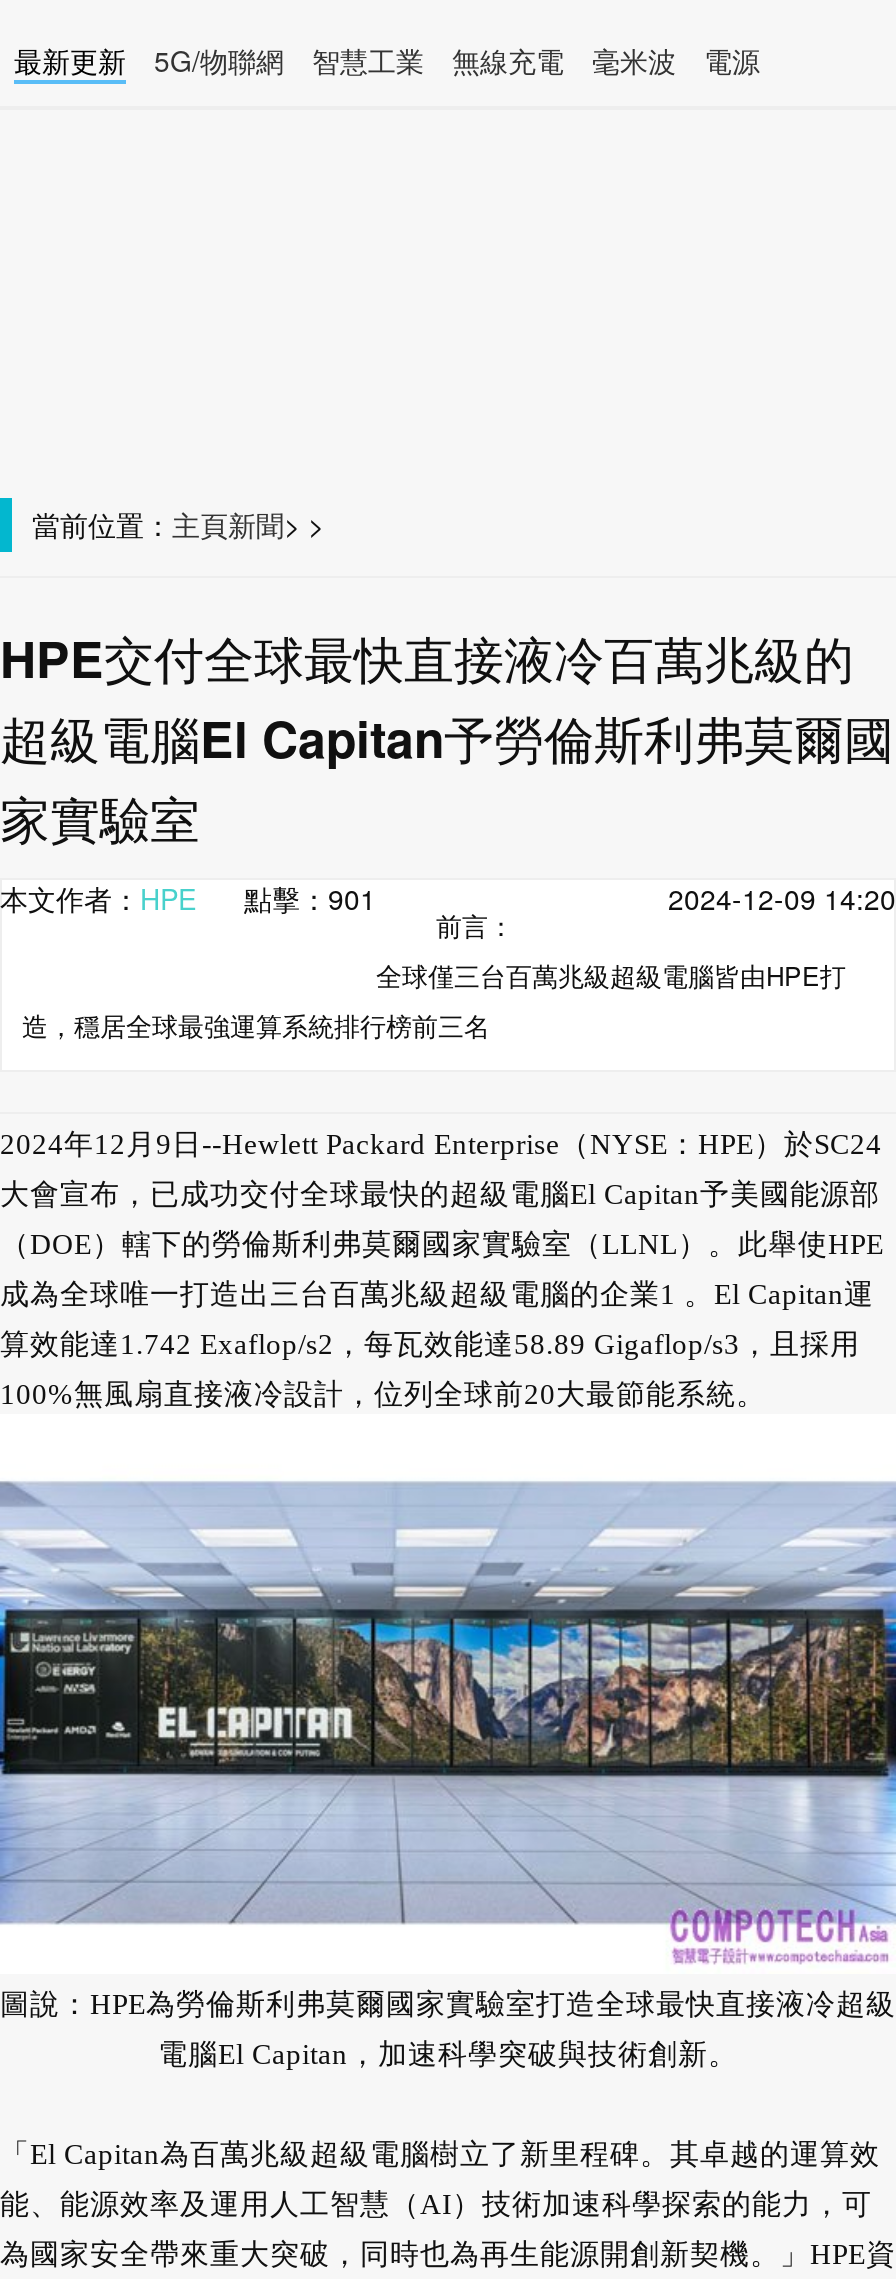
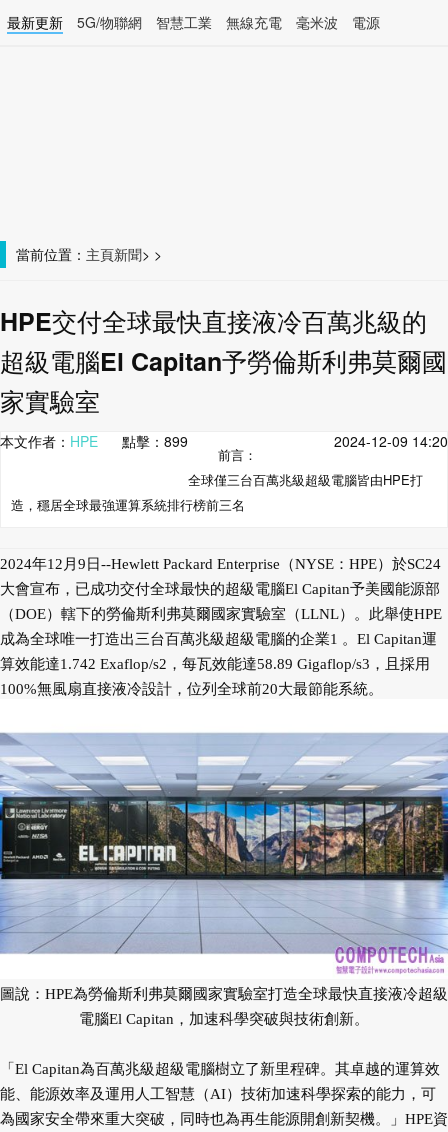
- 本文作者：HPE點擊：901
+ 本文作者：HPE點擊：899
